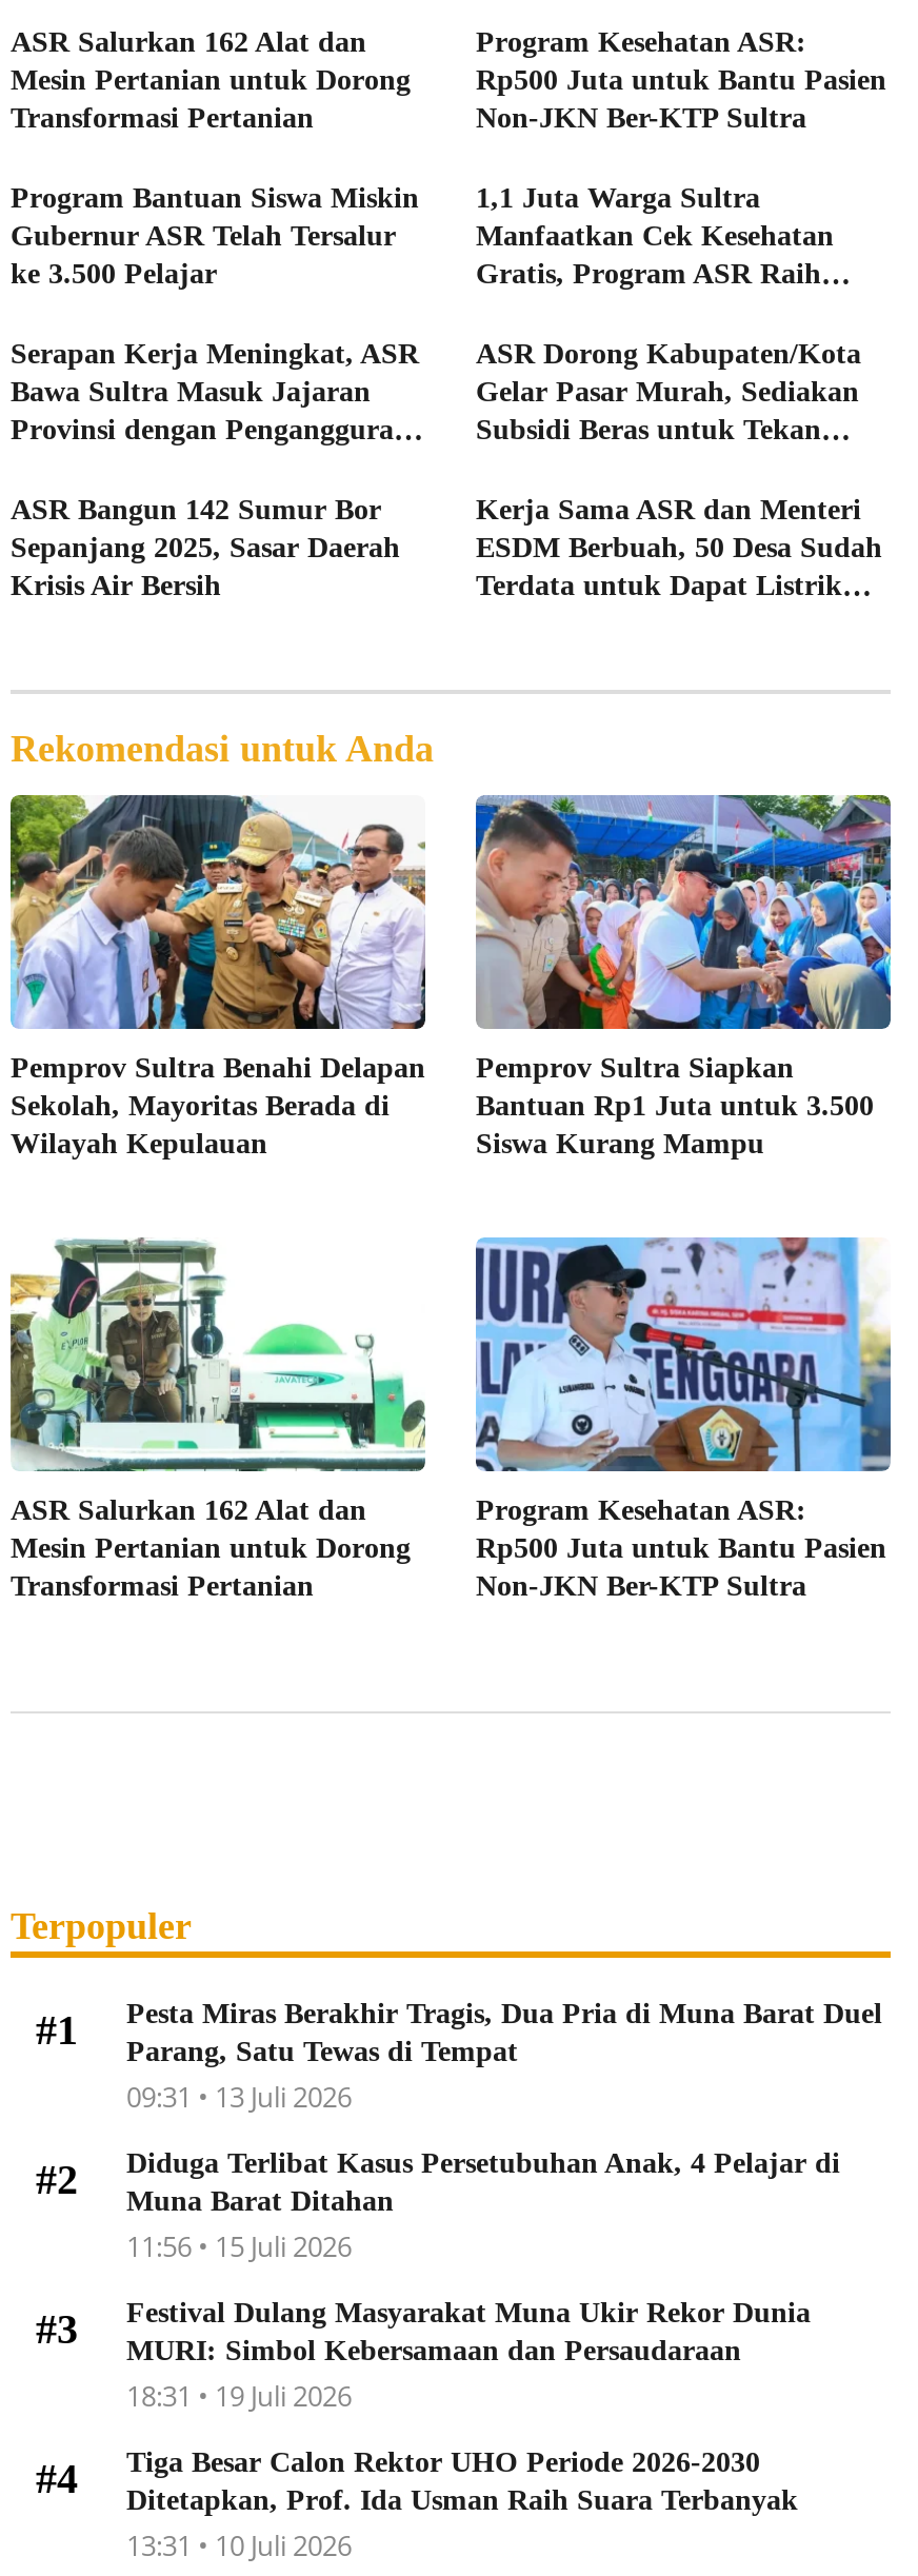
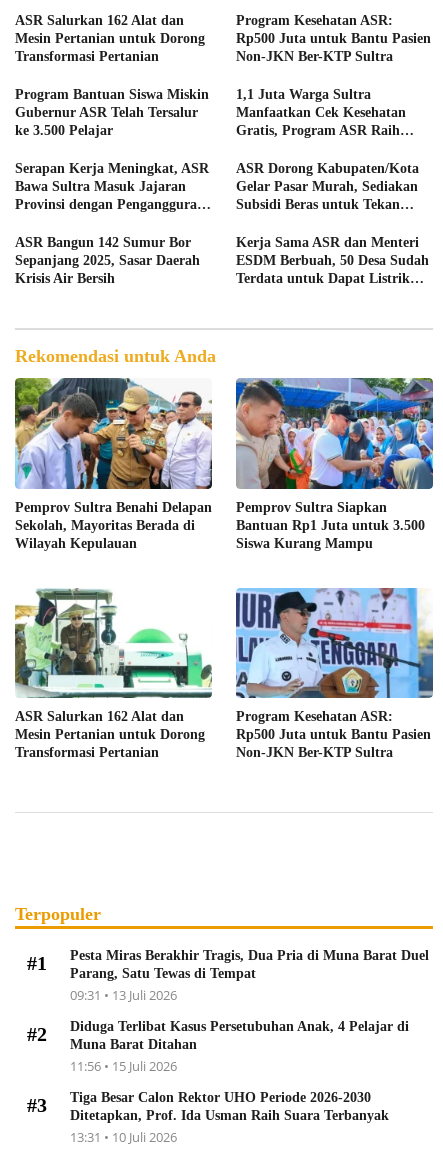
- Festival Dulang Masyarakat Muna Ukir Rekor Dunia
- MURI: Simbol Kebersamaan dan Persaudaraan
- 18:31 • 19 Juli 2026
- #4
